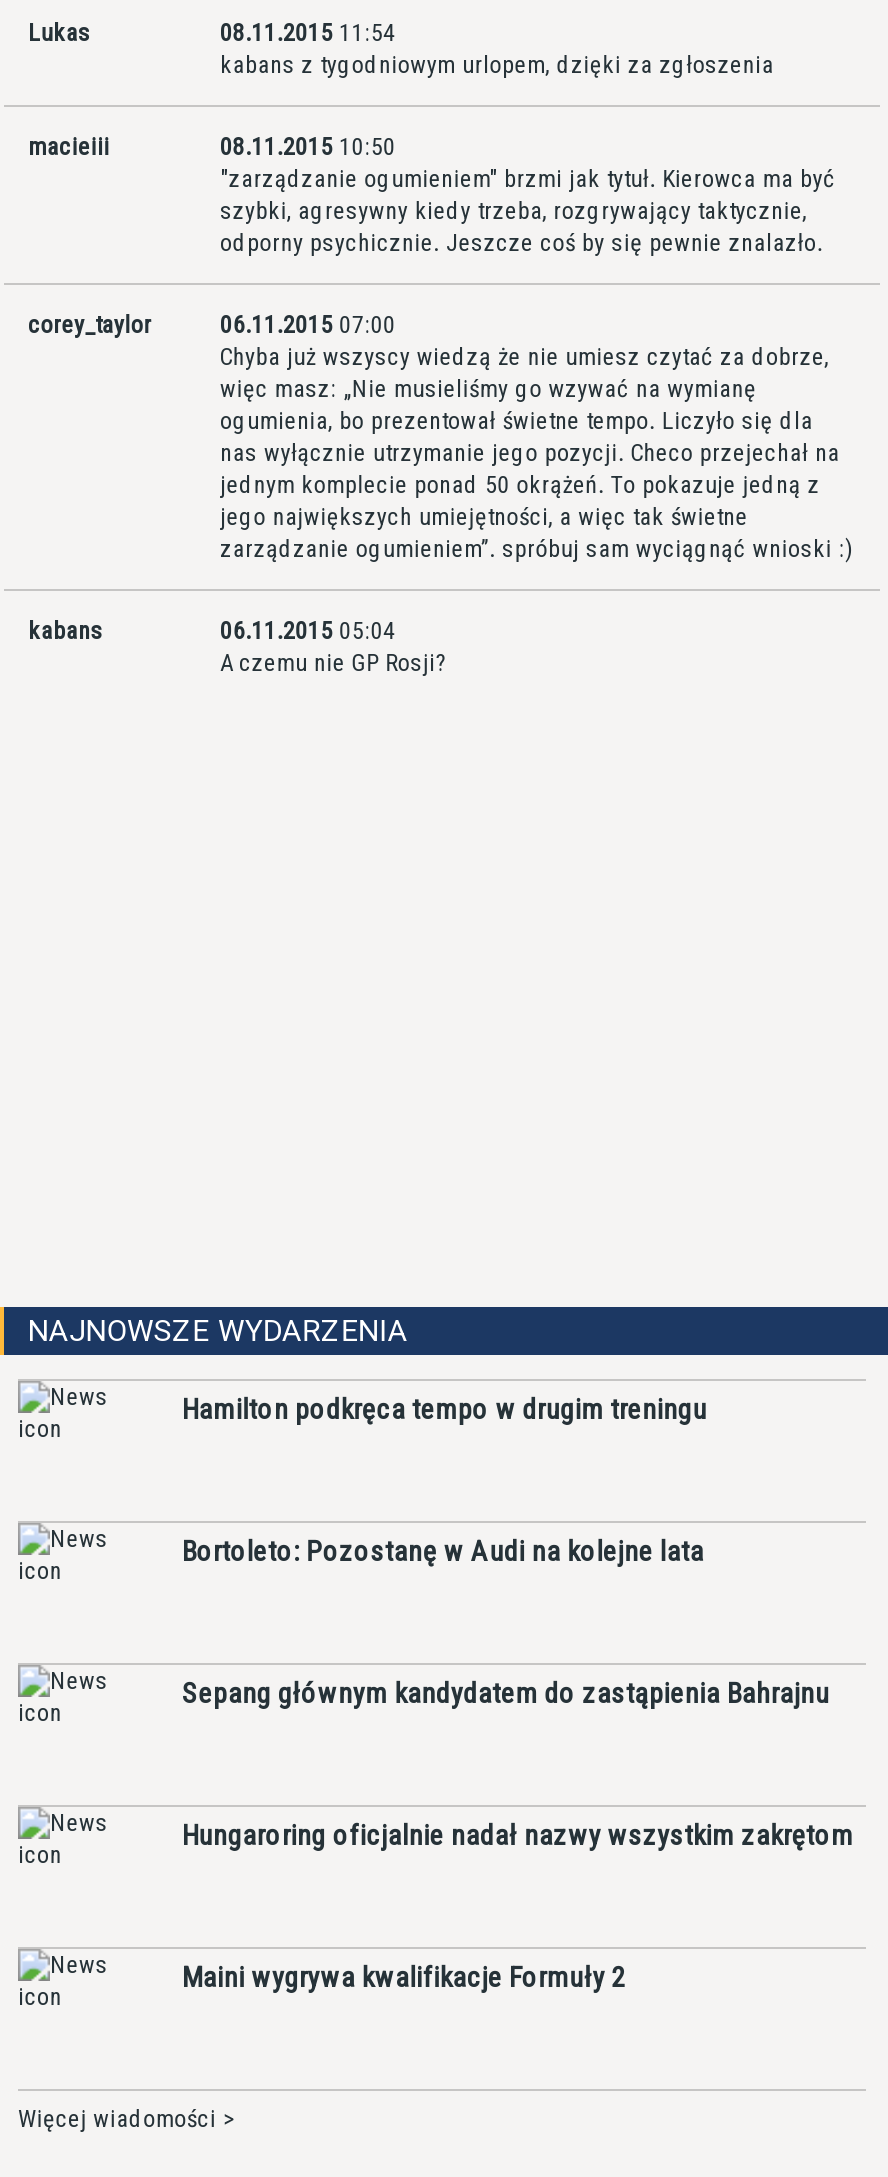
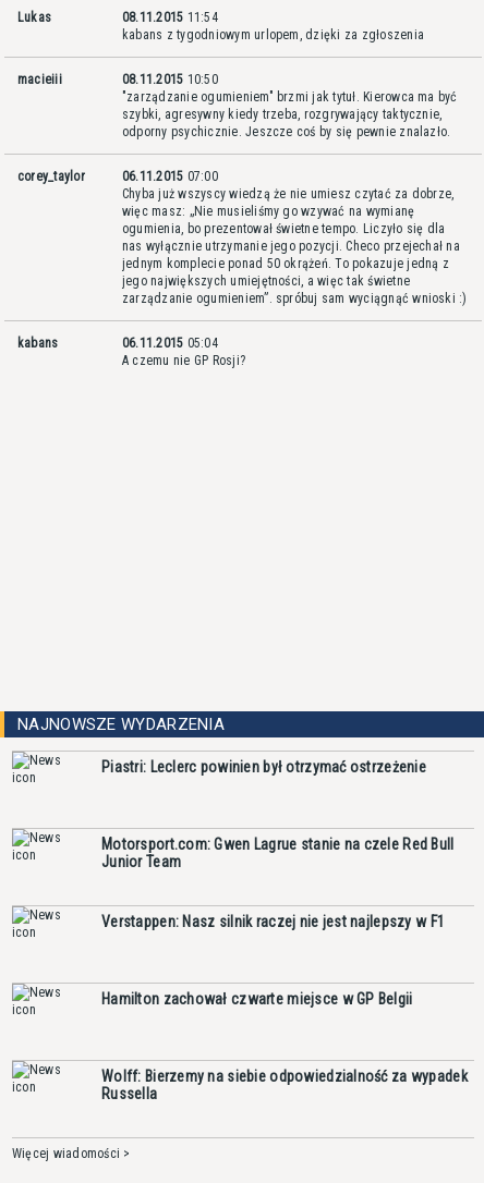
- Hamilton podkręca tempo w drugim treningu
+ Piastri: Leclerc powinien był otrzymać ostrzeżenie

- Bortoleto: Pozostanę w Audi na kolejne lata
+ Motorsport.com: Gwen Lagrue stanie na czele Red Bull
+ Junior Team

- Sepang głównym kandydatem do zastąpienia Bahrajnu
+ Verstappen: Nasz silnik raczej nie jest najlepszy w F1

- Hungaroring oficjalnie nadał nazwy wszystkim zakrętom
+ Hamilton zachował czwarte miejsce w GP Belgii

- Maini wygrywa kwalifikacje Formuły 2
+ Wolff: Bierzemy na siebie odpowiedzialność za wypadek
+ Russella
